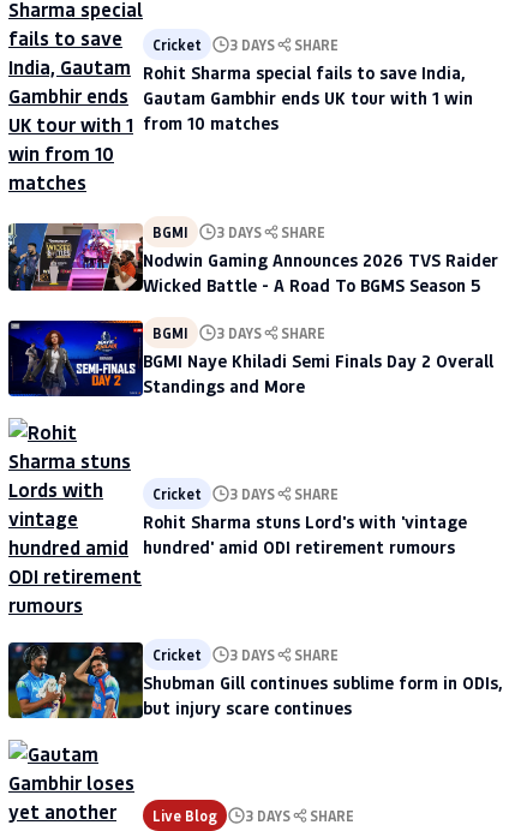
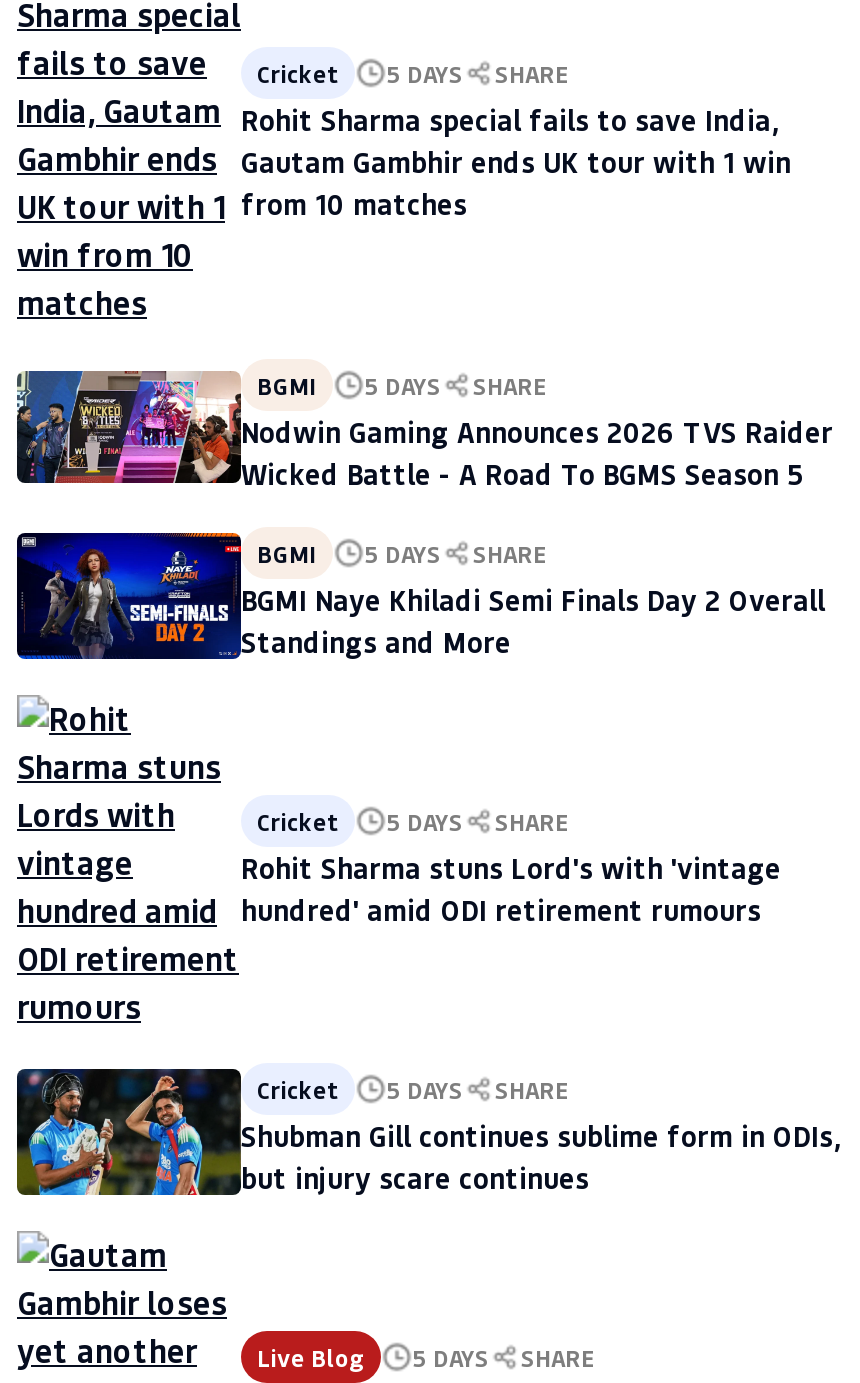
- Cricket 3 DAYS SHARE
+ Cricket 5 DAYS SHARE

- BGMI 3 DAYS SHARE
+ BGMI 5 DAYS SHARE

- BGMI 3 DAYS SHARE
+ BGMI 5 DAYS SHARE

- Cricket 3 DAYS SHARE
+ Cricket 5 DAYS SHARE

- Cricket 3 DAYS SHARE
+ Cricket 5 DAYS SHARE

- Live Blog 3 DAYS SHARE
+ Live Blog 5 DAYS SHARE
